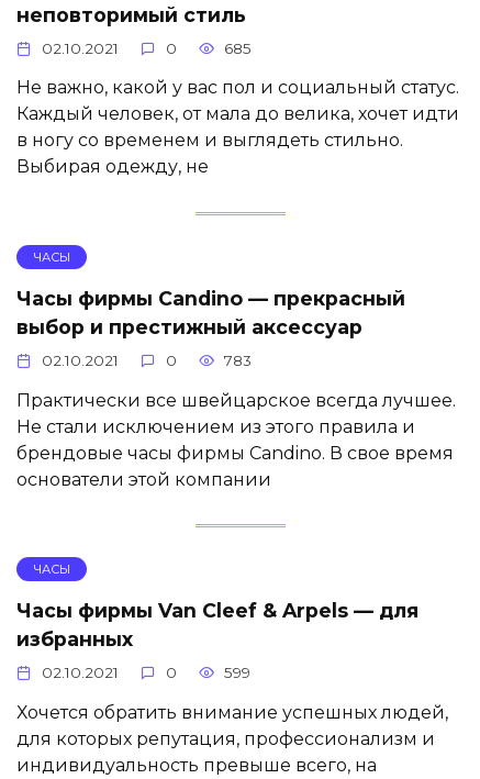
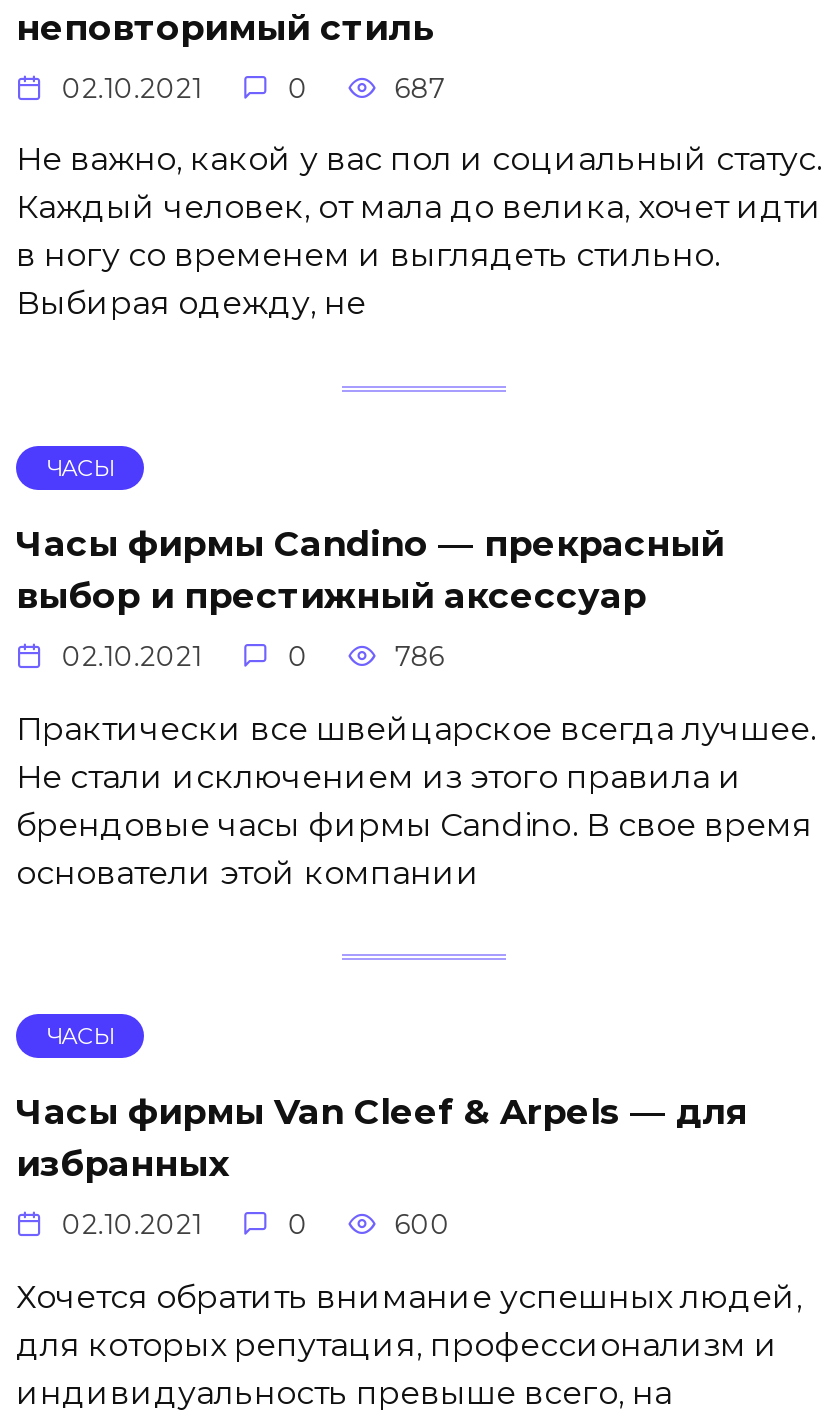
- 685
+ 687

- 783
+ 786

- 599
+ 600
